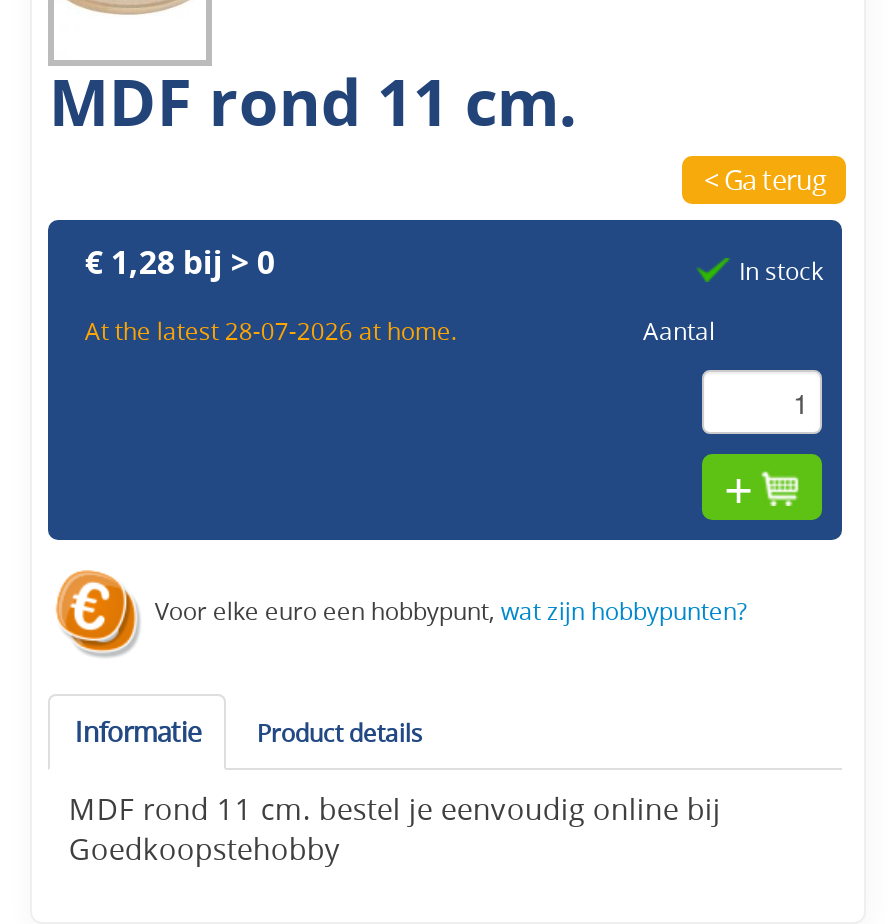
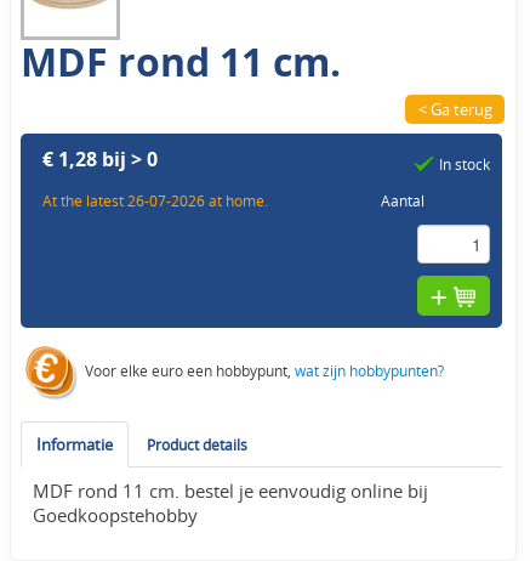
- At the latest 28-07-2026 at home.
+ At the latest 26-07-2026 at home.
